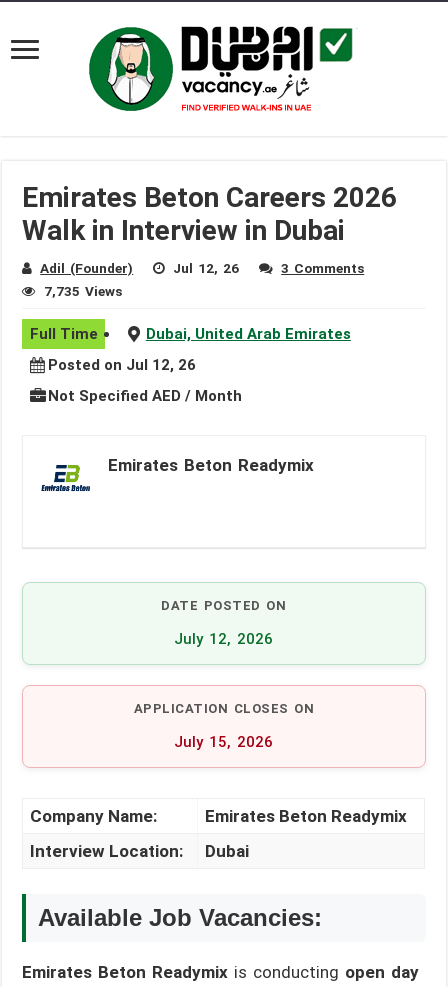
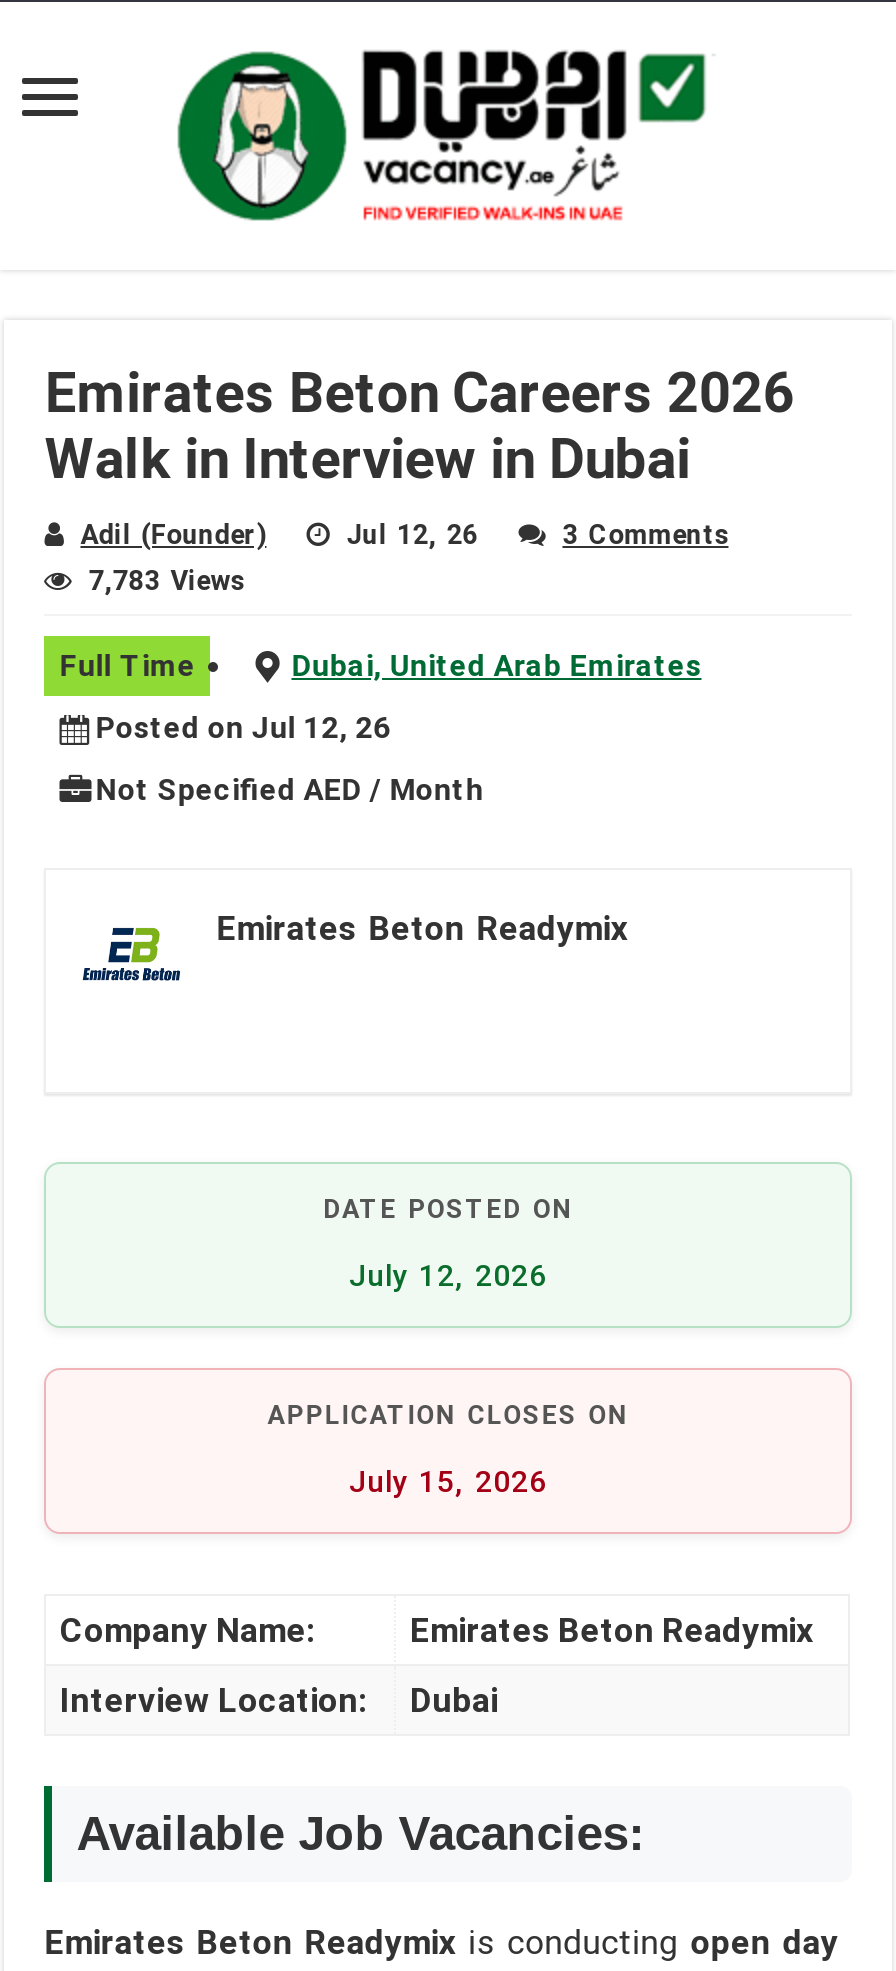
- 7,735 Views
+ 7,783 Views
